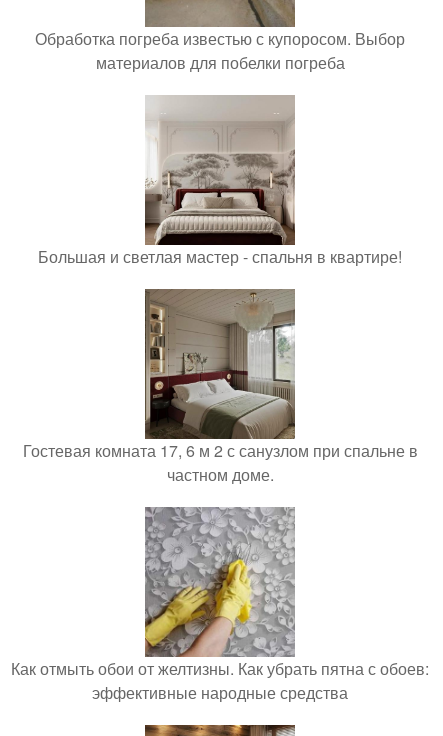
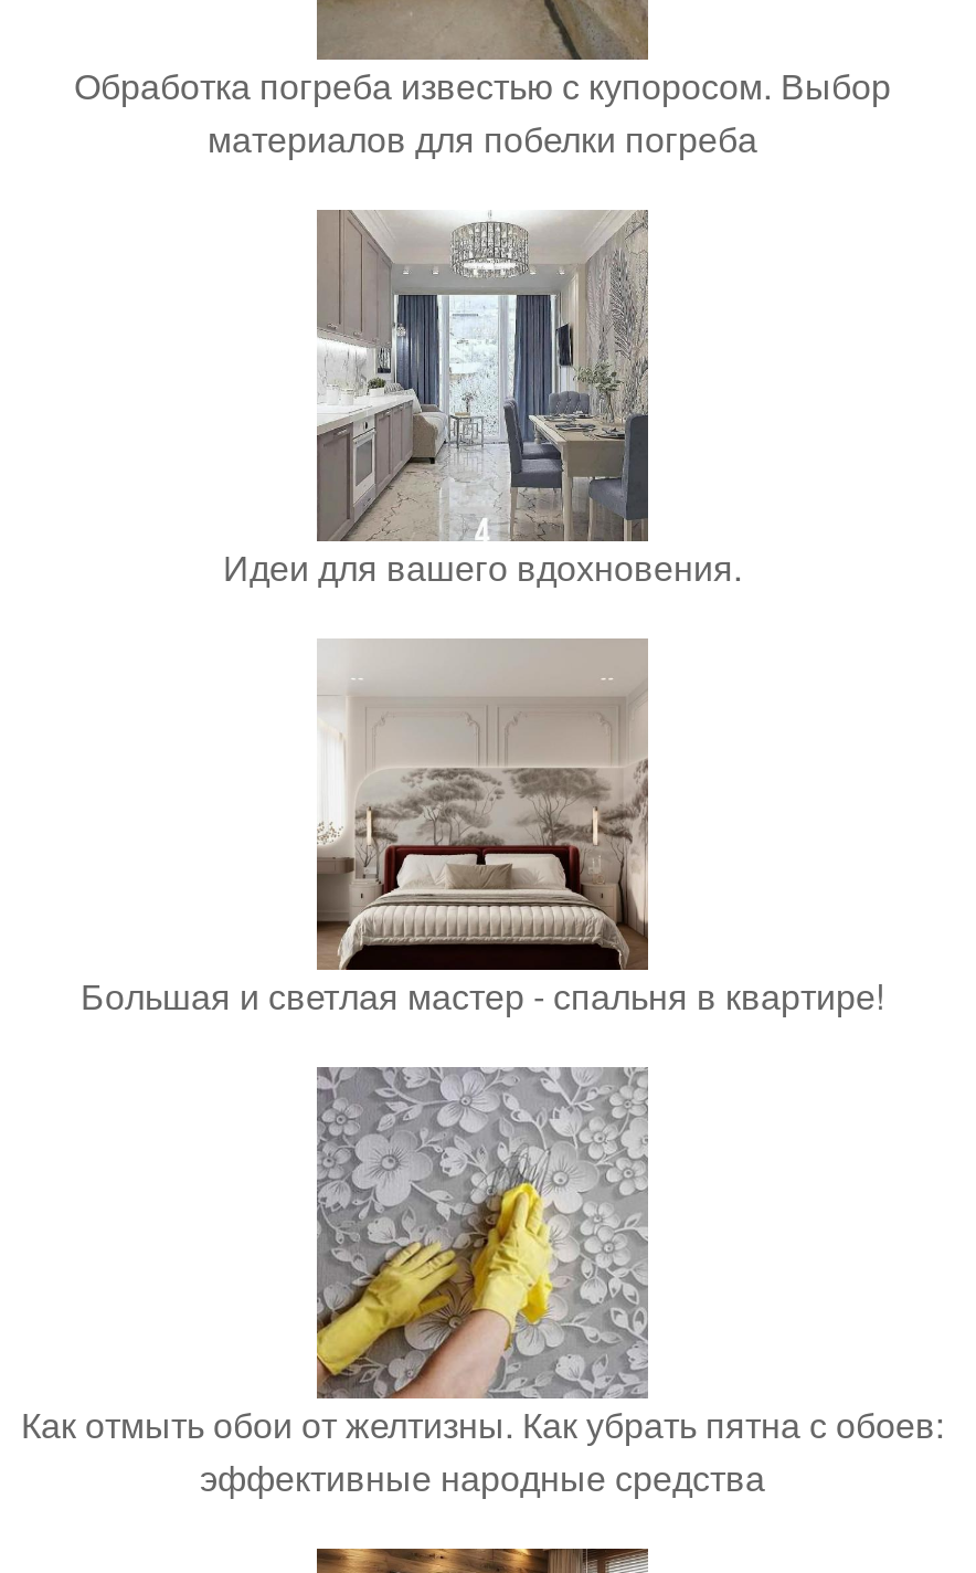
+ [image]
+ Идеи для вашего вдохновения.

moved down: [image] | Большая и светлая мастер - спальня в квартире!

- [image]
- Гостевая комната 17, 6 м 2 с санузлом при спальне в
- частном доме.
